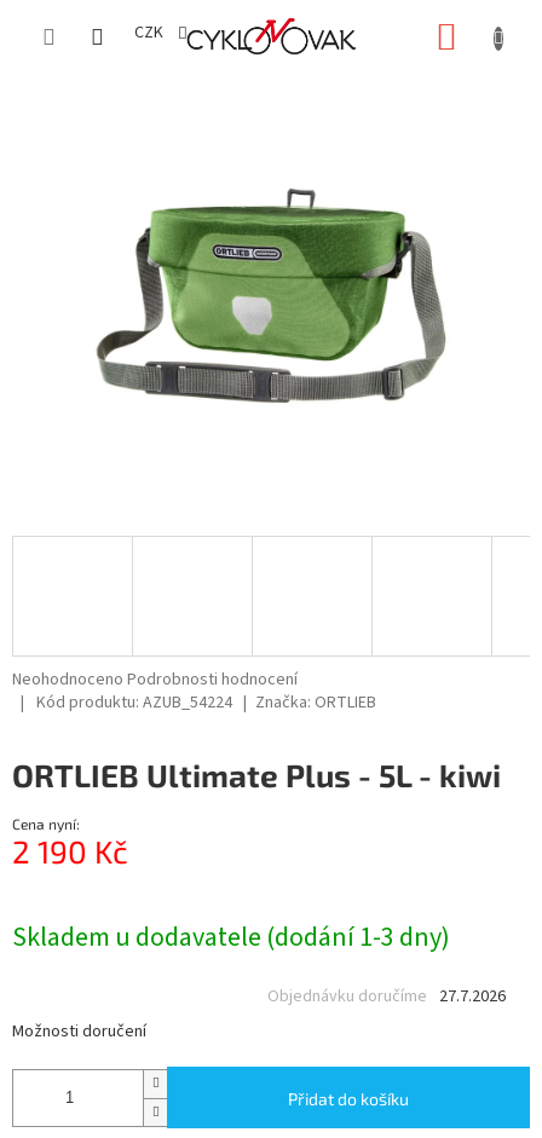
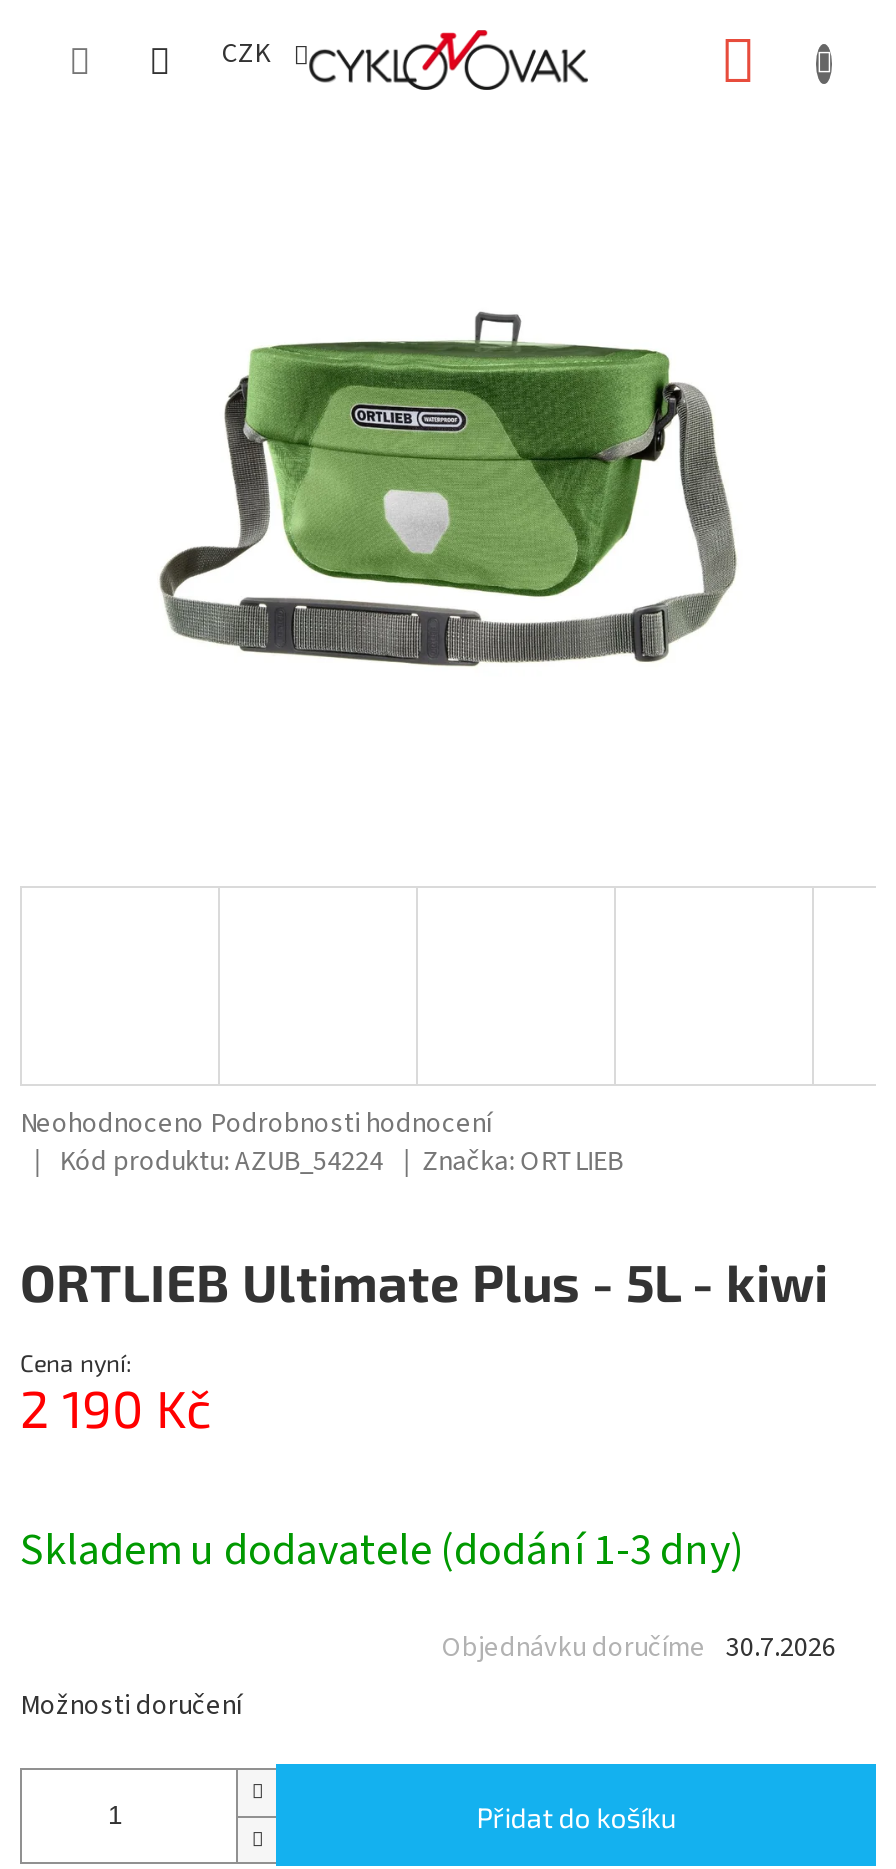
- Objednávku doručíme 27.7.2026
+ Objednávku doručíme 30.7.2026
